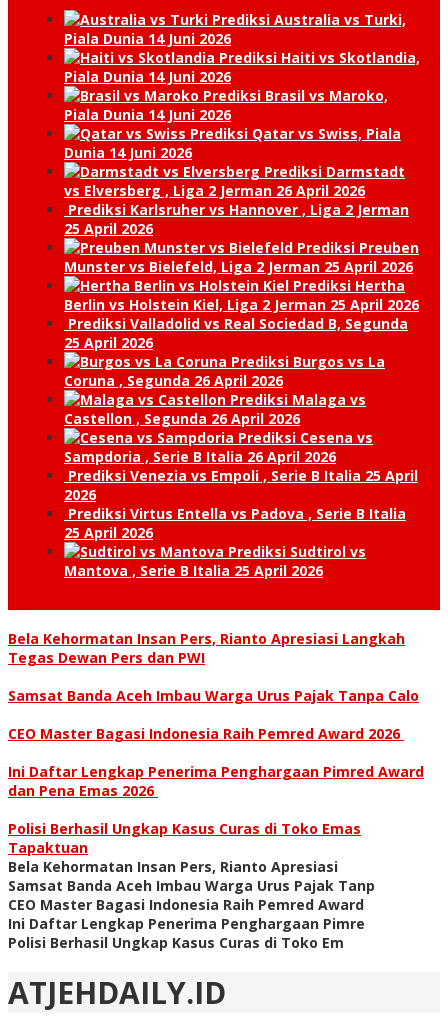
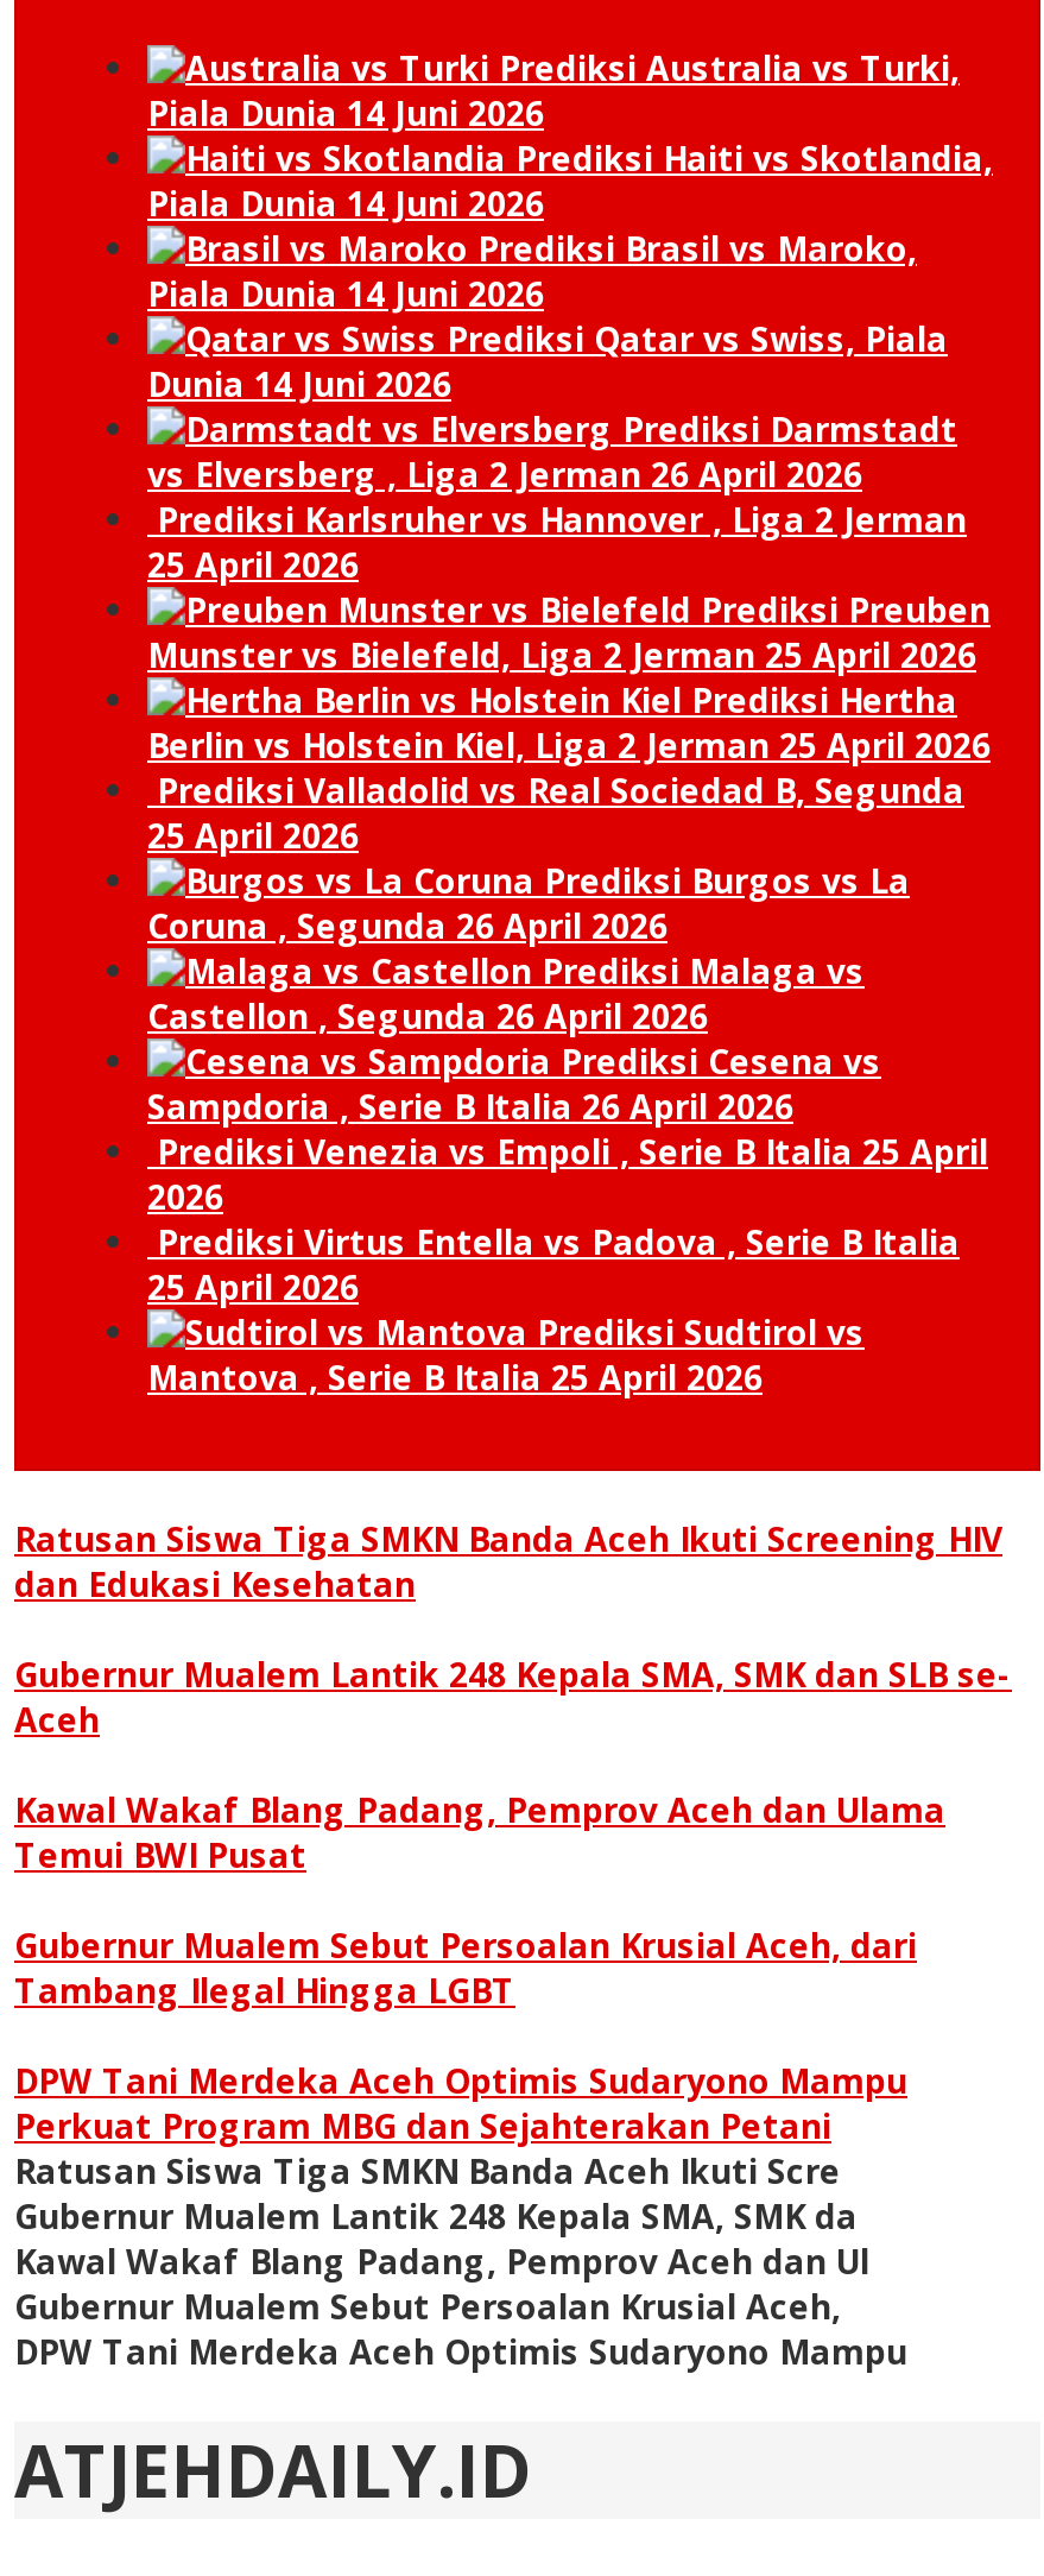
- Bela Kehormatan Insan Pers, Rianto Apresiasi Langkah
- Tegas Dewan Pers dan PWI
+ Ratusan Siswa Tiga SMKN Banda Aceh Ikuti Screening HIV
+ dan Edukasi Kesehatan

- Samsat Banda Aceh Imbau Warga Urus Pajak Tanpa Calo
+ Gubernur Mualem Lantik 248 Kepala SMA, SMK dan SLB se-
+ Aceh

- CEO Master Bagasi Indonesia Raih Pemred Award 2026
+ Kawal Wakaf Blang Padang, Pemprov Aceh dan Ulama
+ Temui BWI Pusat

- Ini Daftar Lengkap Penerima Penghargaan Pimred Award
- dan Pena Emas 2026
+ Gubernur Mualem Sebut Persoalan Krusial Aceh, dari
+ Tambang Ilegal Hingga LGBT

- Polisi Berhasil Ungkap Kasus Curas di Toko Emas
- Tapaktuan
- Bela Kehormatan Insan Pers, Rianto Apresiasi
- Samsat Banda Aceh Imbau Warga Urus Pajak Tanp
- CEO Master Bagasi Indonesia Raih Pemred Award
- Ini Daftar Lengkap Penerima Penghargaan Pimre
- Polisi Berhasil Ungkap Kasus Curas di Toko Em
+ DPW Tani Merdeka Aceh Optimis Sudaryono Mampu
+ Perkuat Program MBG dan Sejahterakan Petani
+ Ratusan Siswa Tiga SMKN Banda Aceh Ikuti Scre
+ Gubernur Mualem Lantik 248 Kepala SMA, SMK da
+ Kawal Wakaf Blang Padang, Pemprov Aceh dan Ul
+ Gubernur Mualem Sebut Persoalan Krusial Aceh,
+ DPW Tani Merdeka Aceh Optimis Sudaryono Mampu
